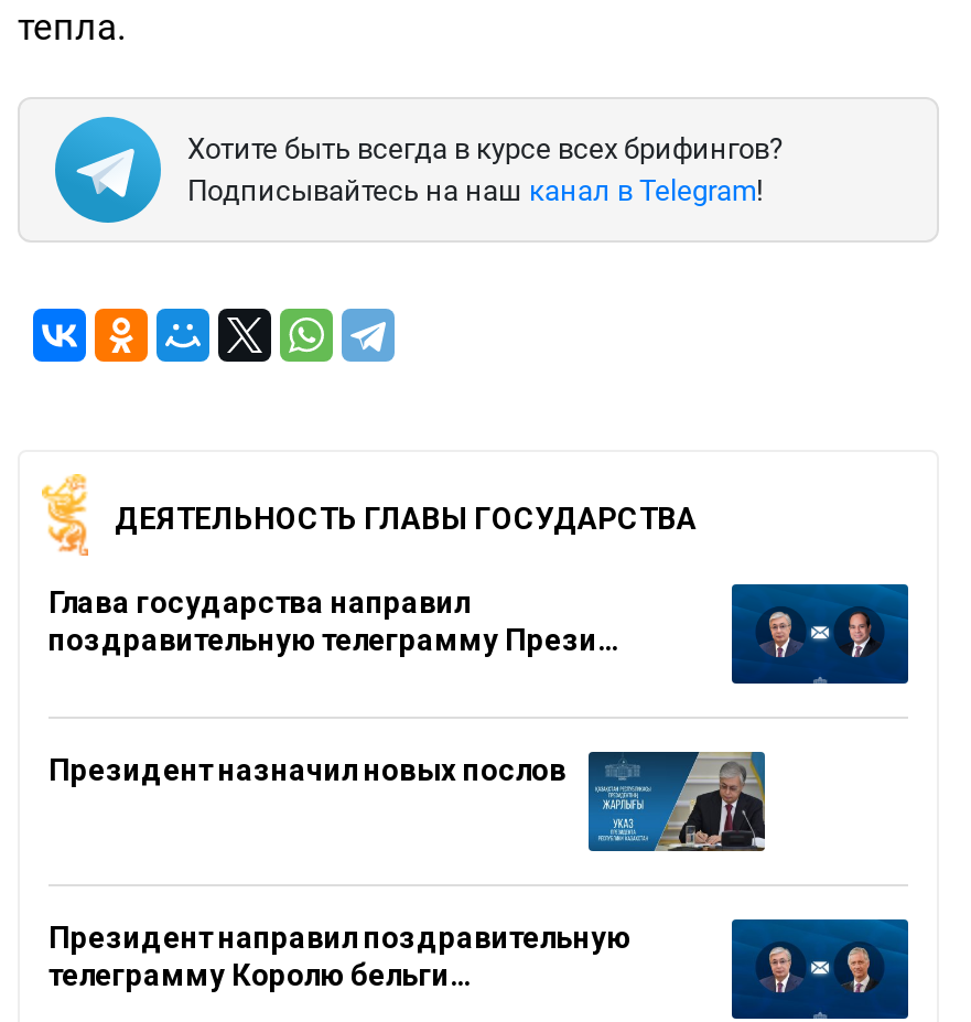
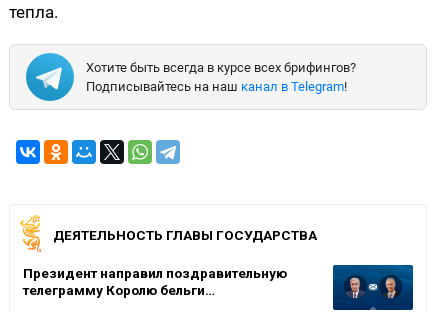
- Глава государства направил
- поздравительную телеграмму Прези…

- [image]
- Президент назначил новых послов
